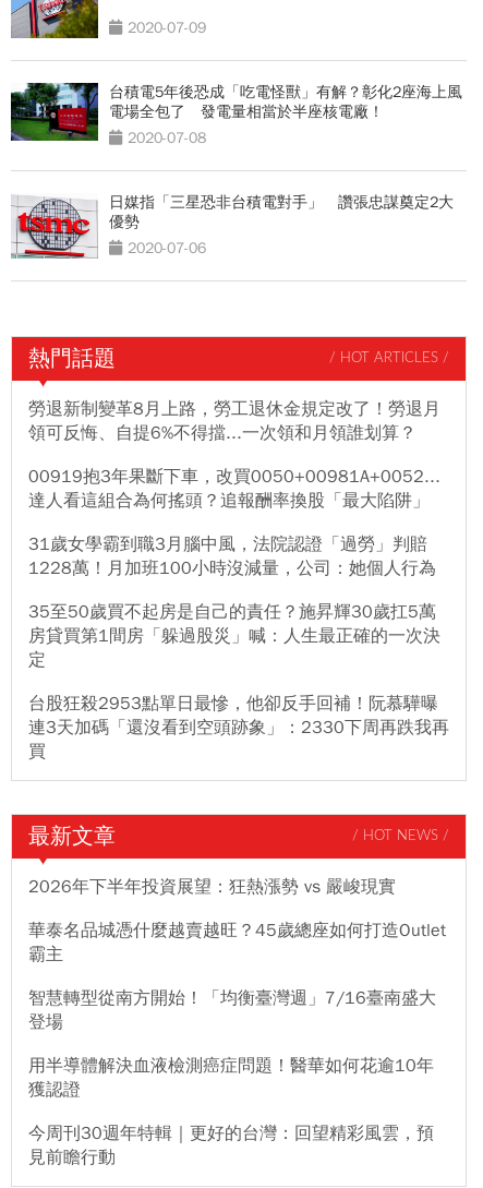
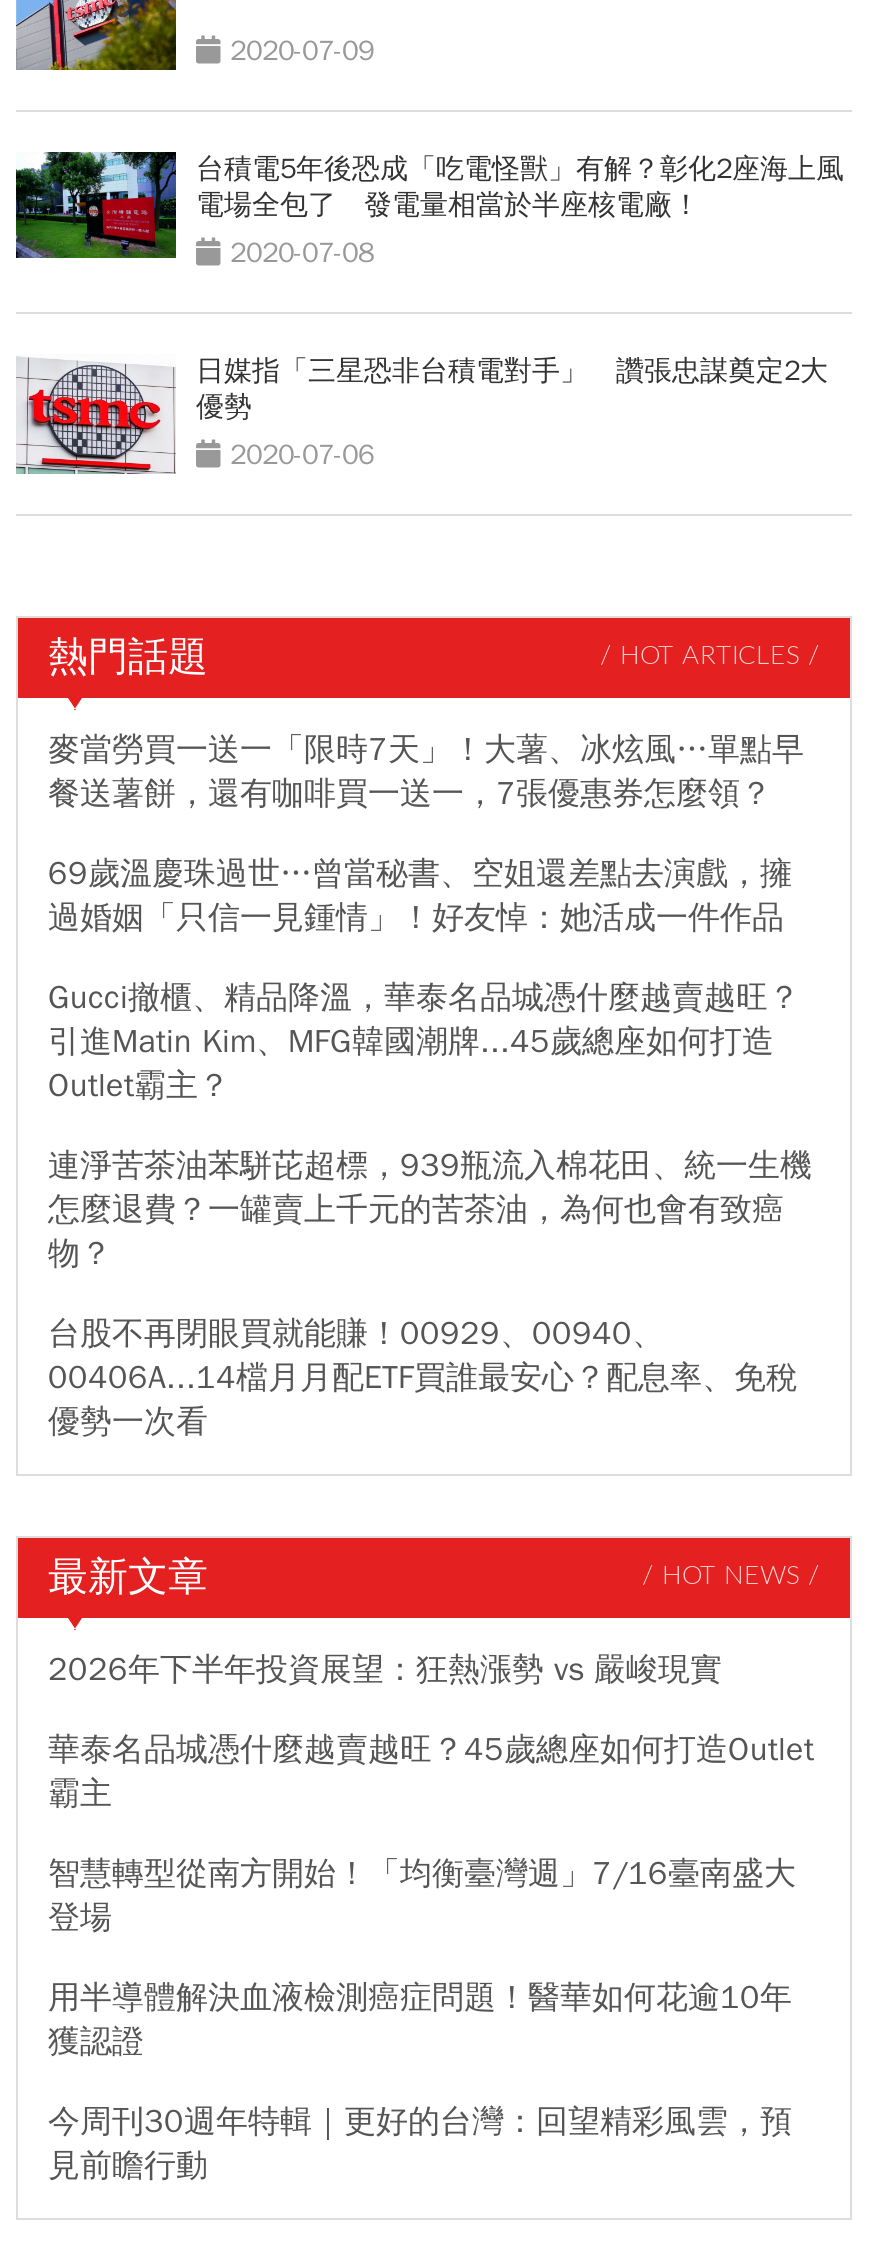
- 勞退新制變革8月上路，勞工退休金規定改了！勞退月
- 領可反悔、自提6%不得擋...一次領和月領誰划算？
+ 麥當勞買一送一「限時7天」！大薯、冰炫風…單點早
+ 餐送薯餅，還有咖啡買一送一，7張優惠券怎麼領？

- 00919抱3年果斷下車，改買0050+00981A+0052...
- 達人看這組合為何搖頭？追報酬率換股「最大陷阱」
+ 69歲溫慶珠過世…曾當秘書、空姐還差點去演戲，擁
+ 過婚姻「只信一見鍾情」！好友悼：她活成一件作品

- 31歲女學霸到職3月腦中風，法院認證「過勞」判賠
- 1228萬！月加班100小時沒減量，公司：她個人行為
+ Gucci撤櫃、精品降溫，華泰名品城憑什麼越賣越旺？
+ 引進Matin Kim、MFG韓國潮牌...45歲總座如何打造
+ Outlet霸主？

- 35至50歲買不起房是自己的責任？施昇輝30歲扛5萬
- 房貸買第1間房「躲過股災」喊：人生最正確的一次決
- 定
+ 連淨苦茶油苯駢芘超標，939瓶流入棉花田、統一生機
+ 怎麼退費？一罐賣上千元的苦茶油，為何也會有致癌
+ 物？

- 台股狂殺2953點單日最慘，他卻反手回補！阮慕驊曝
- 連3天加碼「還沒看到空頭跡象」：2330下周再跌我再
- 買
+ 台股不再閉眼買就能賺！00929、00940、
+ 00406A...14檔月月配ETF買誰最安心？配息率、免稅
+ 優勢一次看
